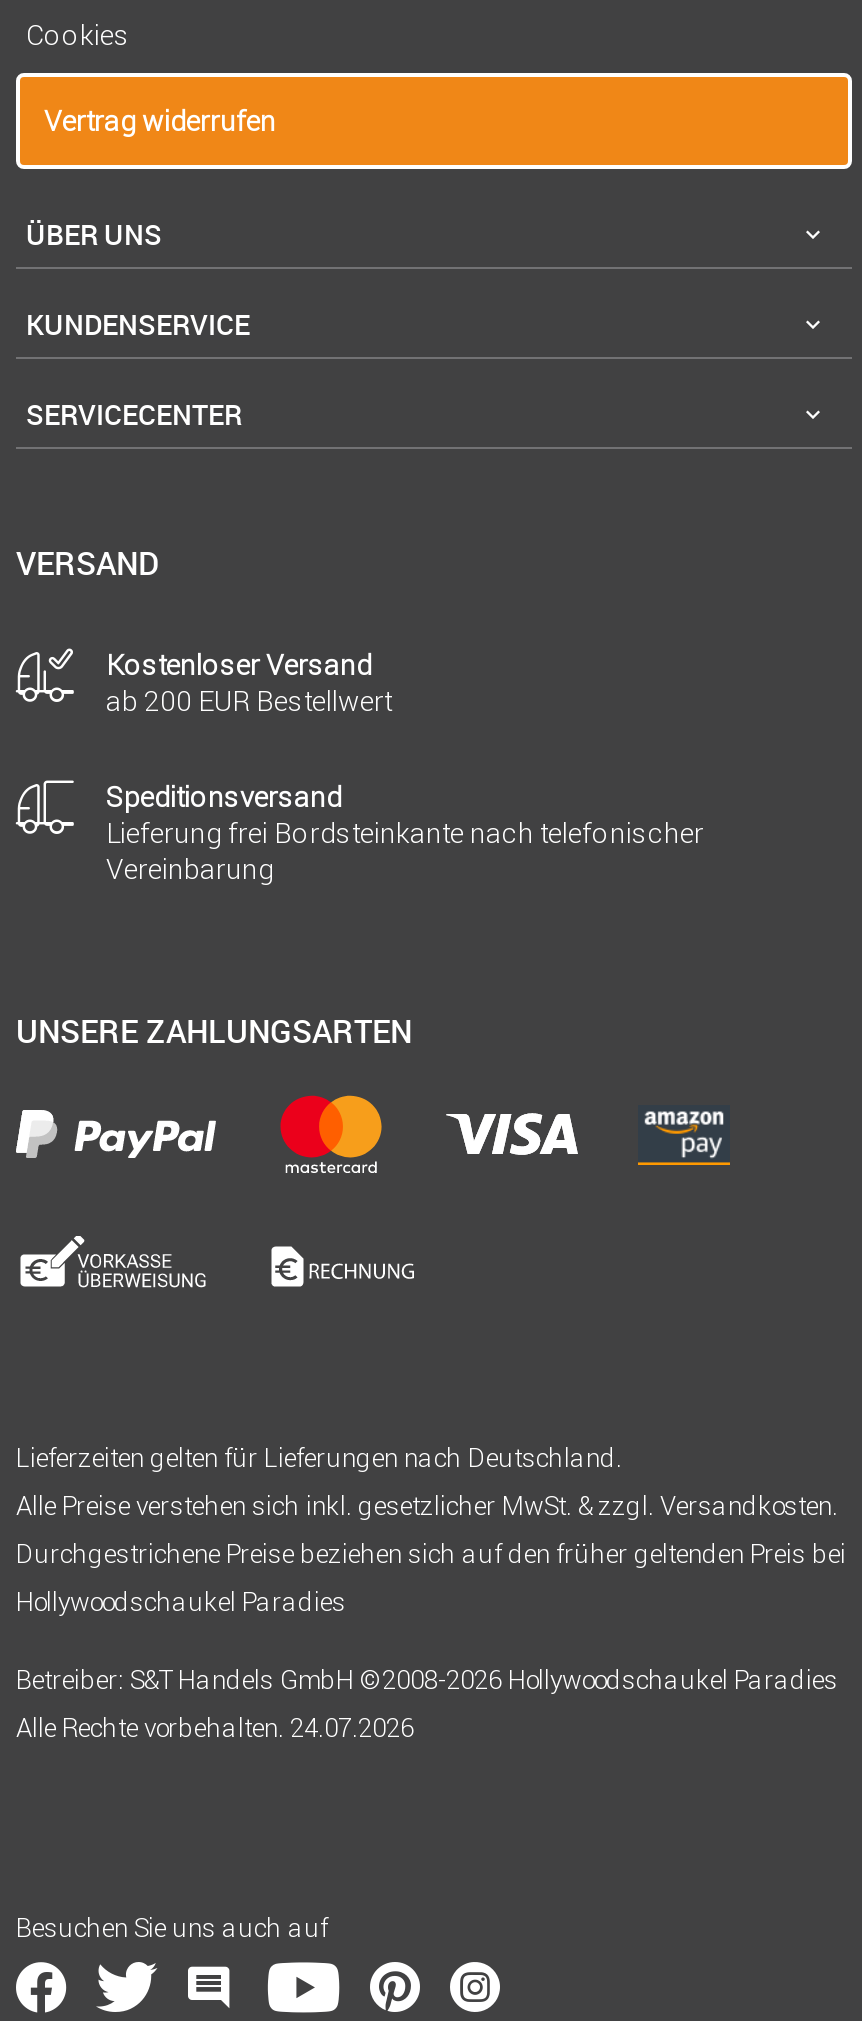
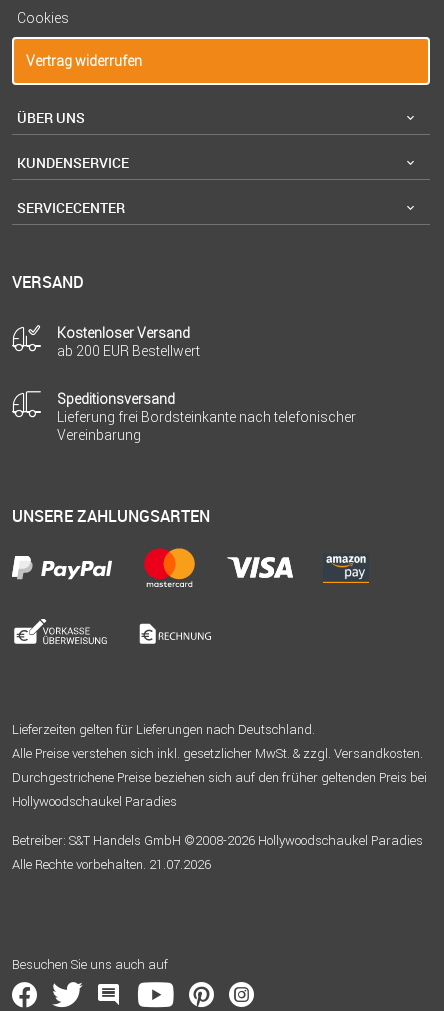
- Alle Rechte vorbehalten. 24.07.2026
+ Alle Rechte vorbehalten. 21.07.2026
